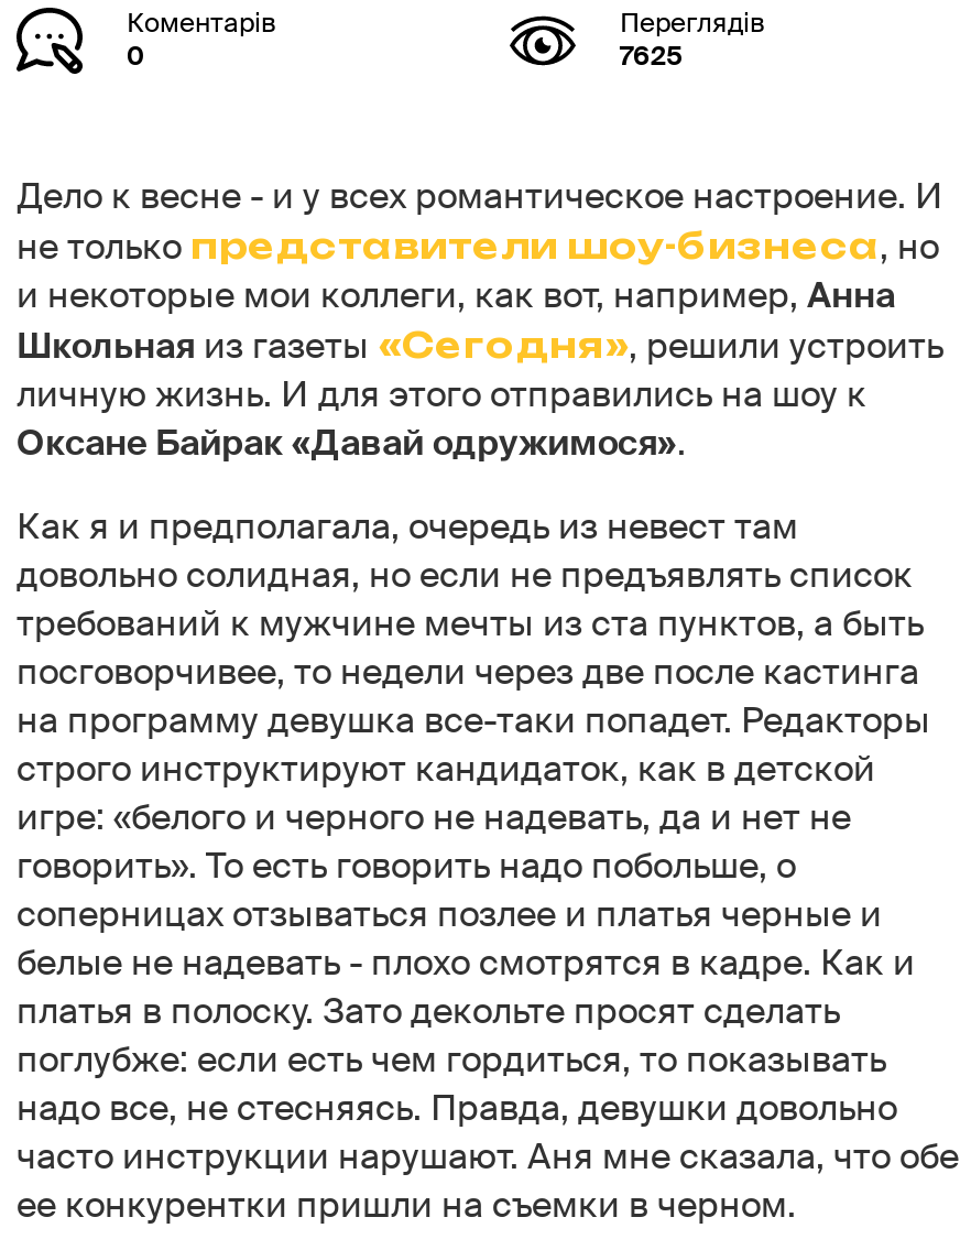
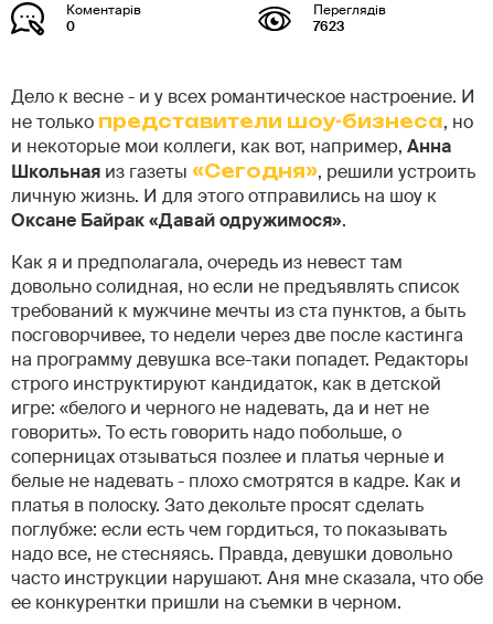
- 7625
+ 7623
